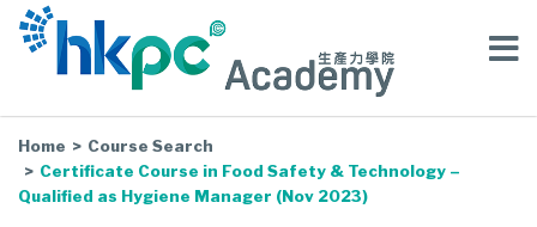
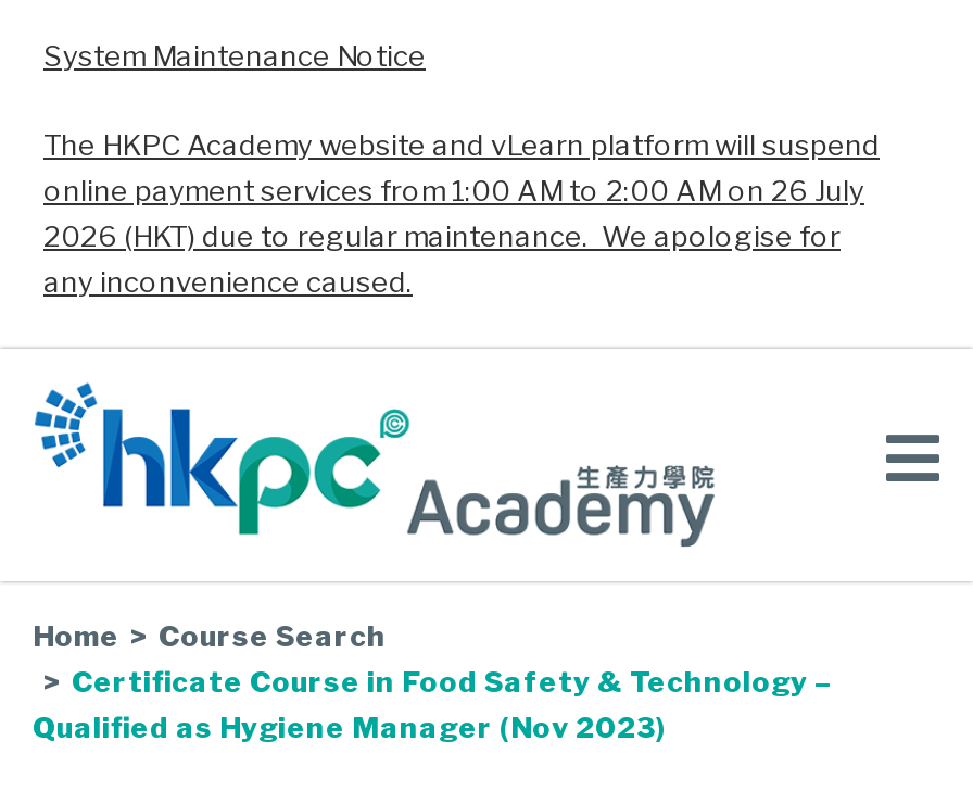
+ System Maintenance Notice
+ The HKPC Academy website and vLearn platform will suspend
+ online payment services from 1:00 AM to 2:00 AM on 26 July
+ 2026 (HKT) due to regular maintenance. We apologise for
+ any inconvenience caused.
